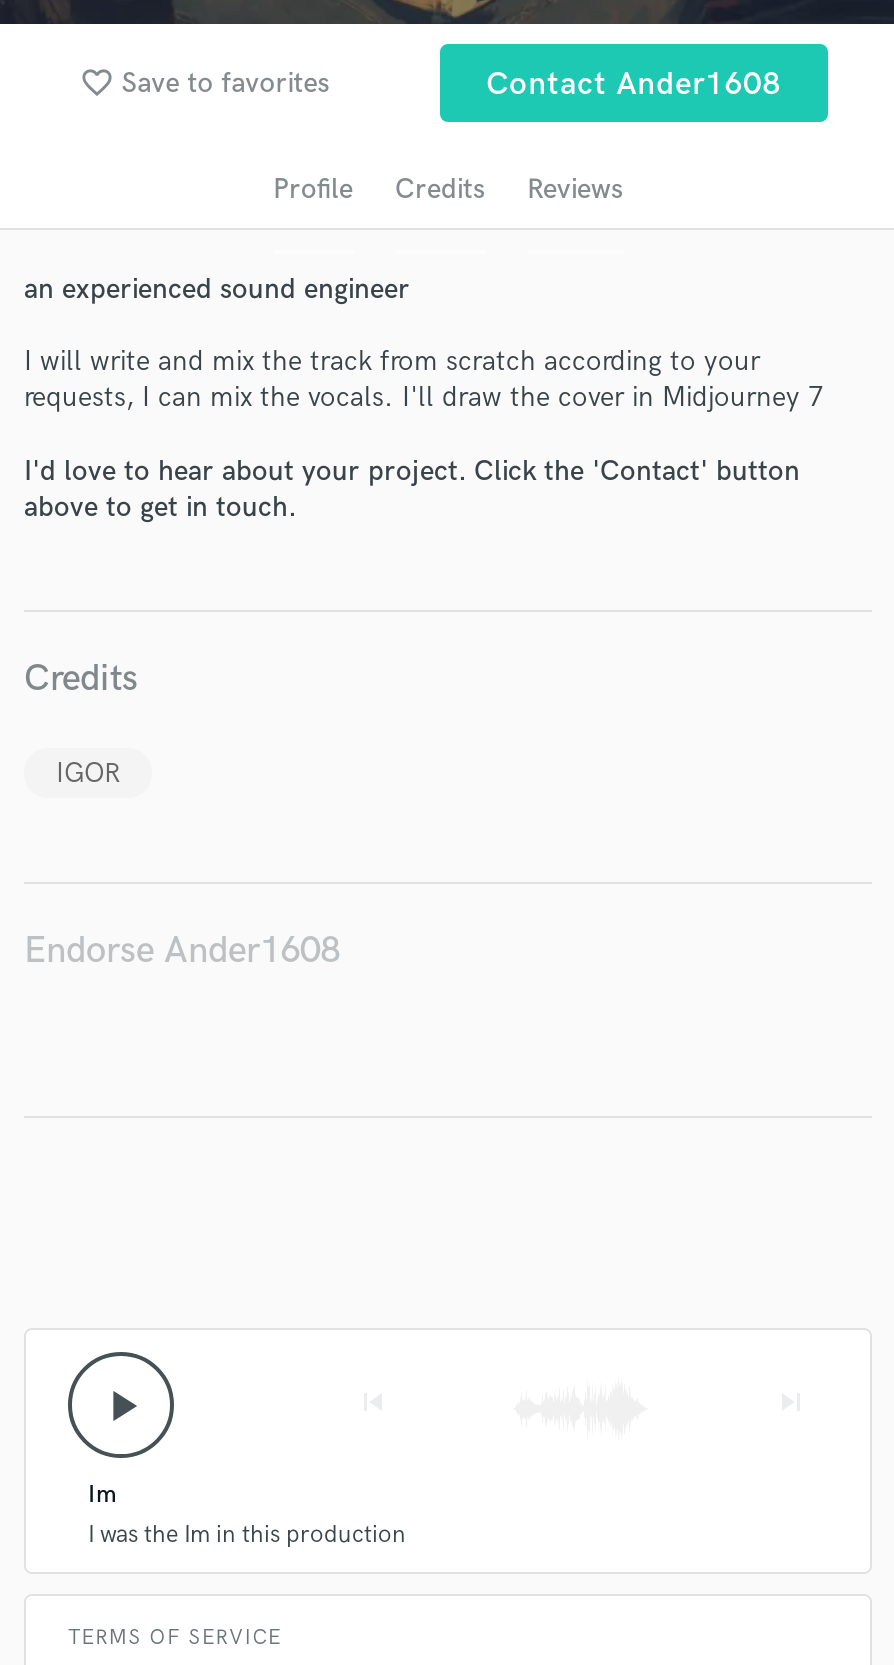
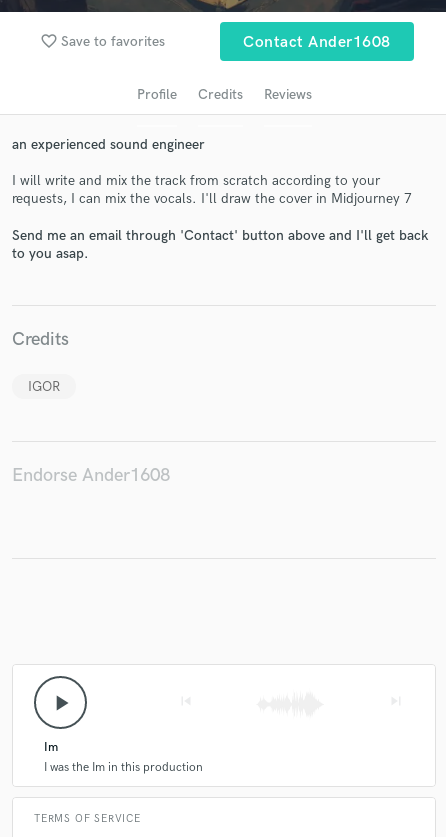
- I'd love to hear about your project. Click the 'Contact' button
- above to get in touch.
+ Send me an email through 'Contact' button above and I'll get back
+ to you asap.
